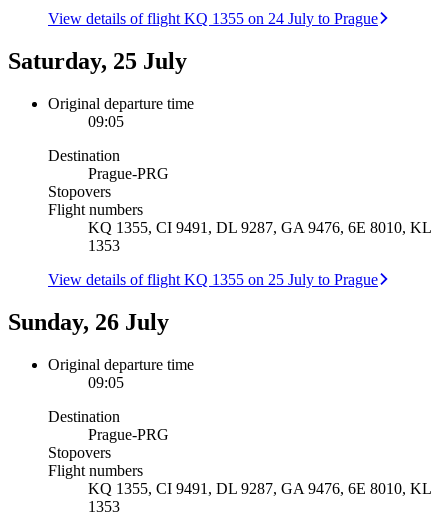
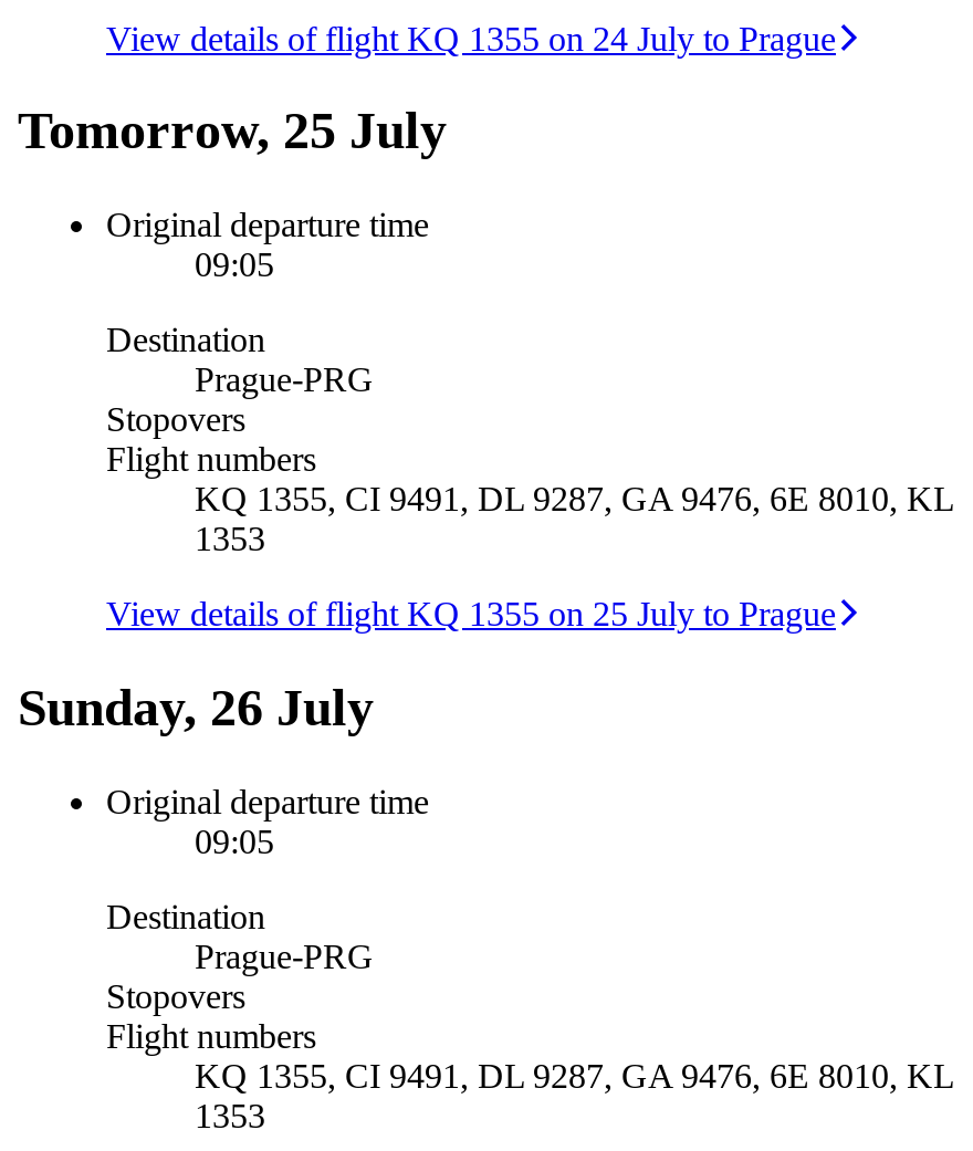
- Saturday, 25 July
+ Tomorrow, 25 July
